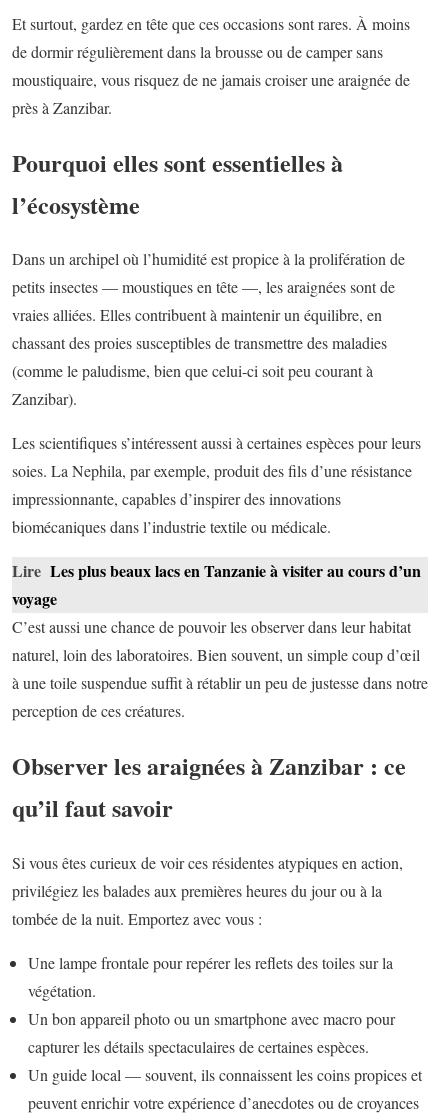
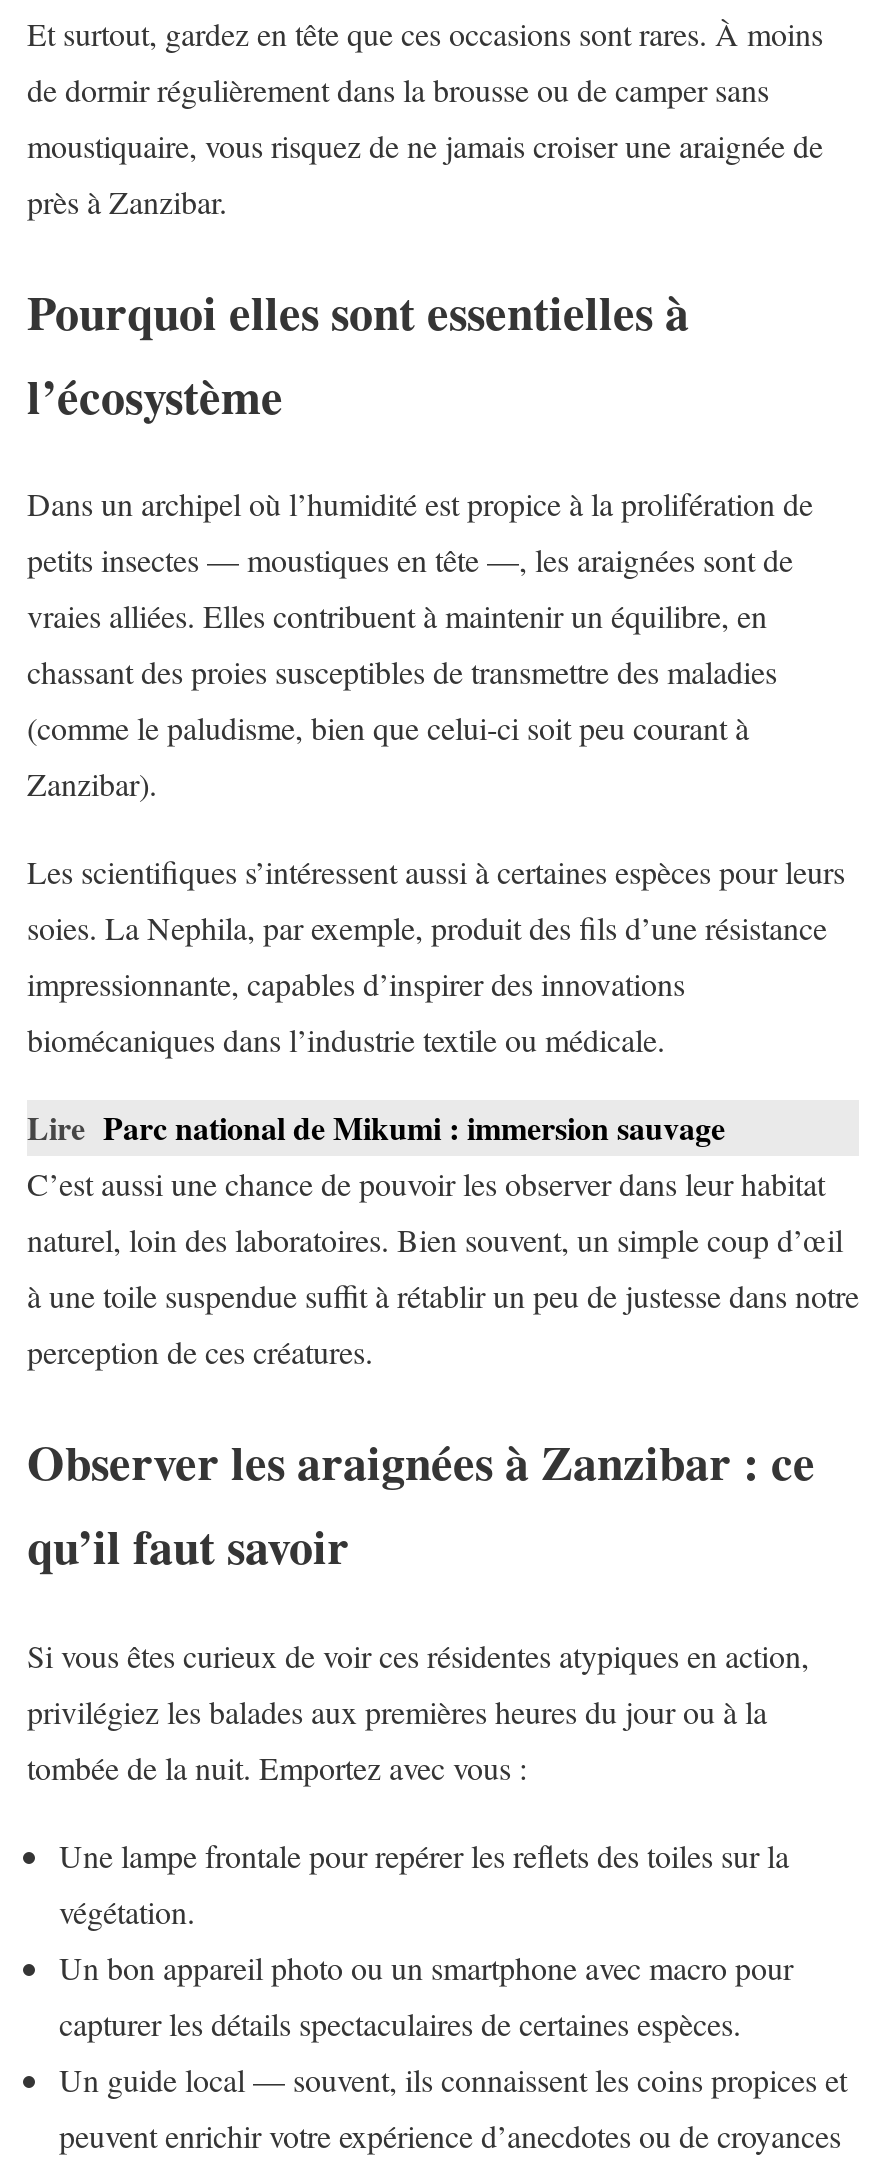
- Lire Les plus beaux lacs en Tanzanie à visiter au cours d’un
- voyage
+ Lire Parc national de Mikumi : immersion sauvage
